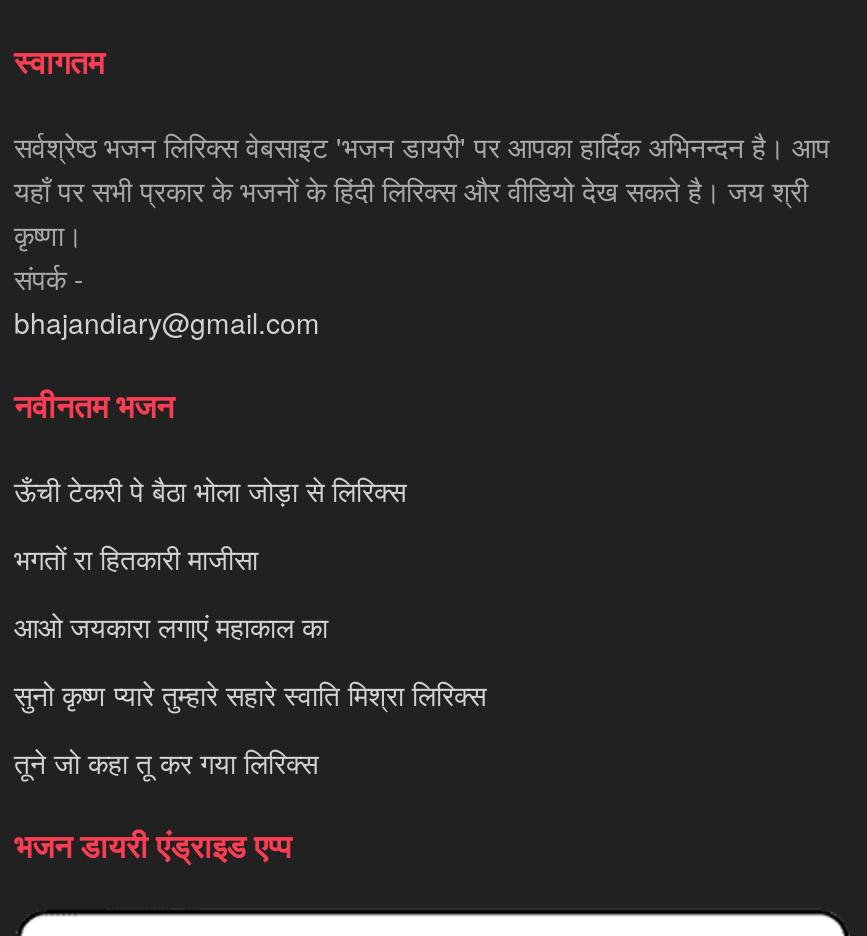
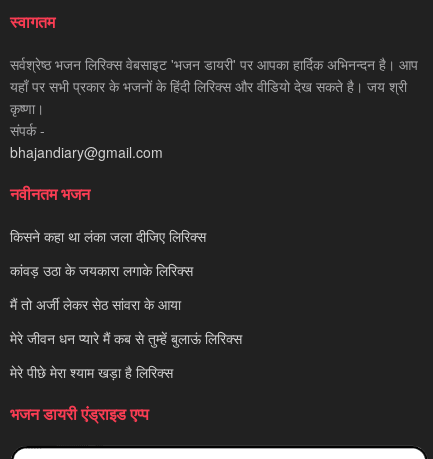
- ऊँची टेकरी पे बैठा भोला जोड़ा से लिरिक्स
+ किसने कहा था लंका जला दीजिए लिरिक्स

- भगतों रा हितकारी माजीसा
+ कांवड़ उठा के जयकारा लगाके लिरिक्स

- आओ जयकारा लगाएं महाकाल का
+ मैं तो अर्जी लेकर सेठ सांवरा के आया

- सुनो कृष्ण प्यारे तुम्हारे सहारे स्वाति मिश्रा लिरिक्स
+ मेरे जीवन धन प्यारे मैं कब से तुम्हें बुलाऊं लिरिक्स

- तूने जो कहा तू कर गया लिरिक्स
+ मेरे पीछे मेरा श्याम खड़ा है लिरिक्स
